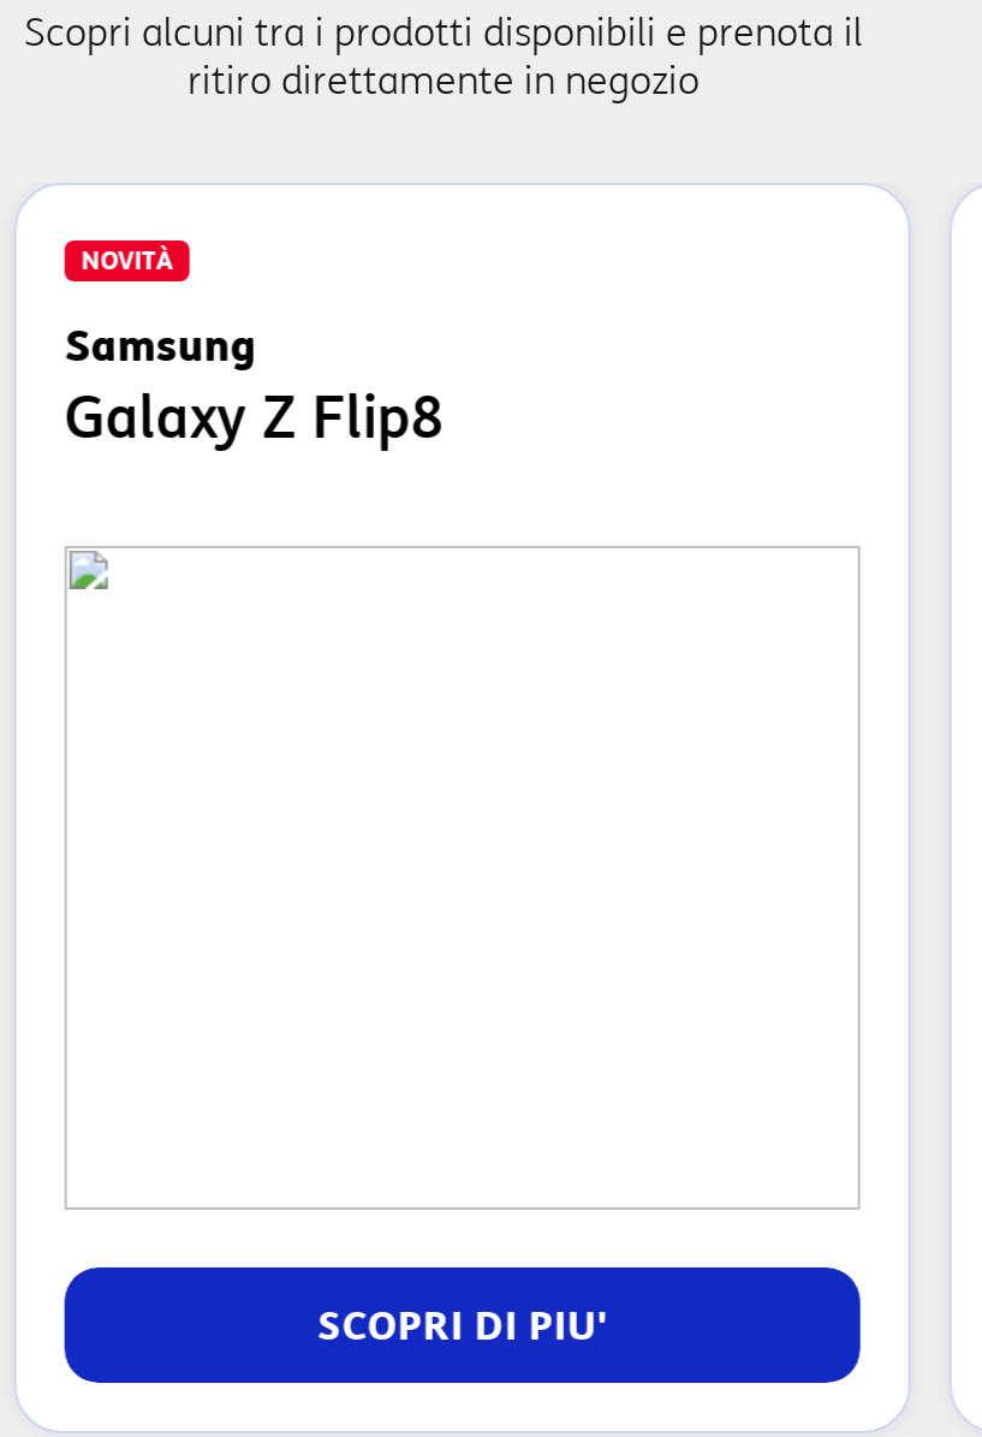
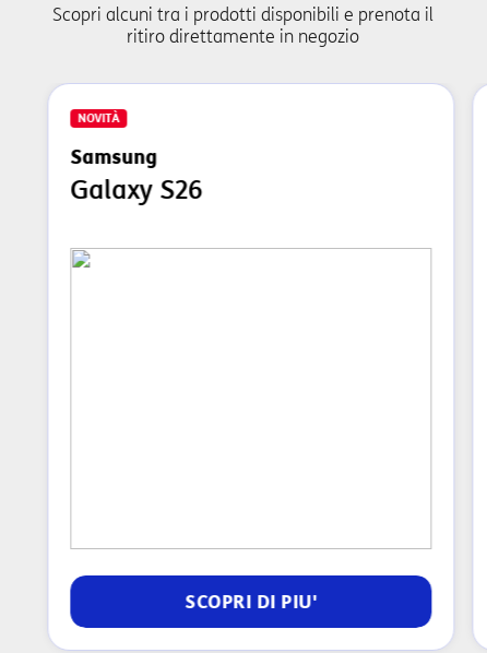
- Galaxy Z Flip8
+ Galaxy S26
